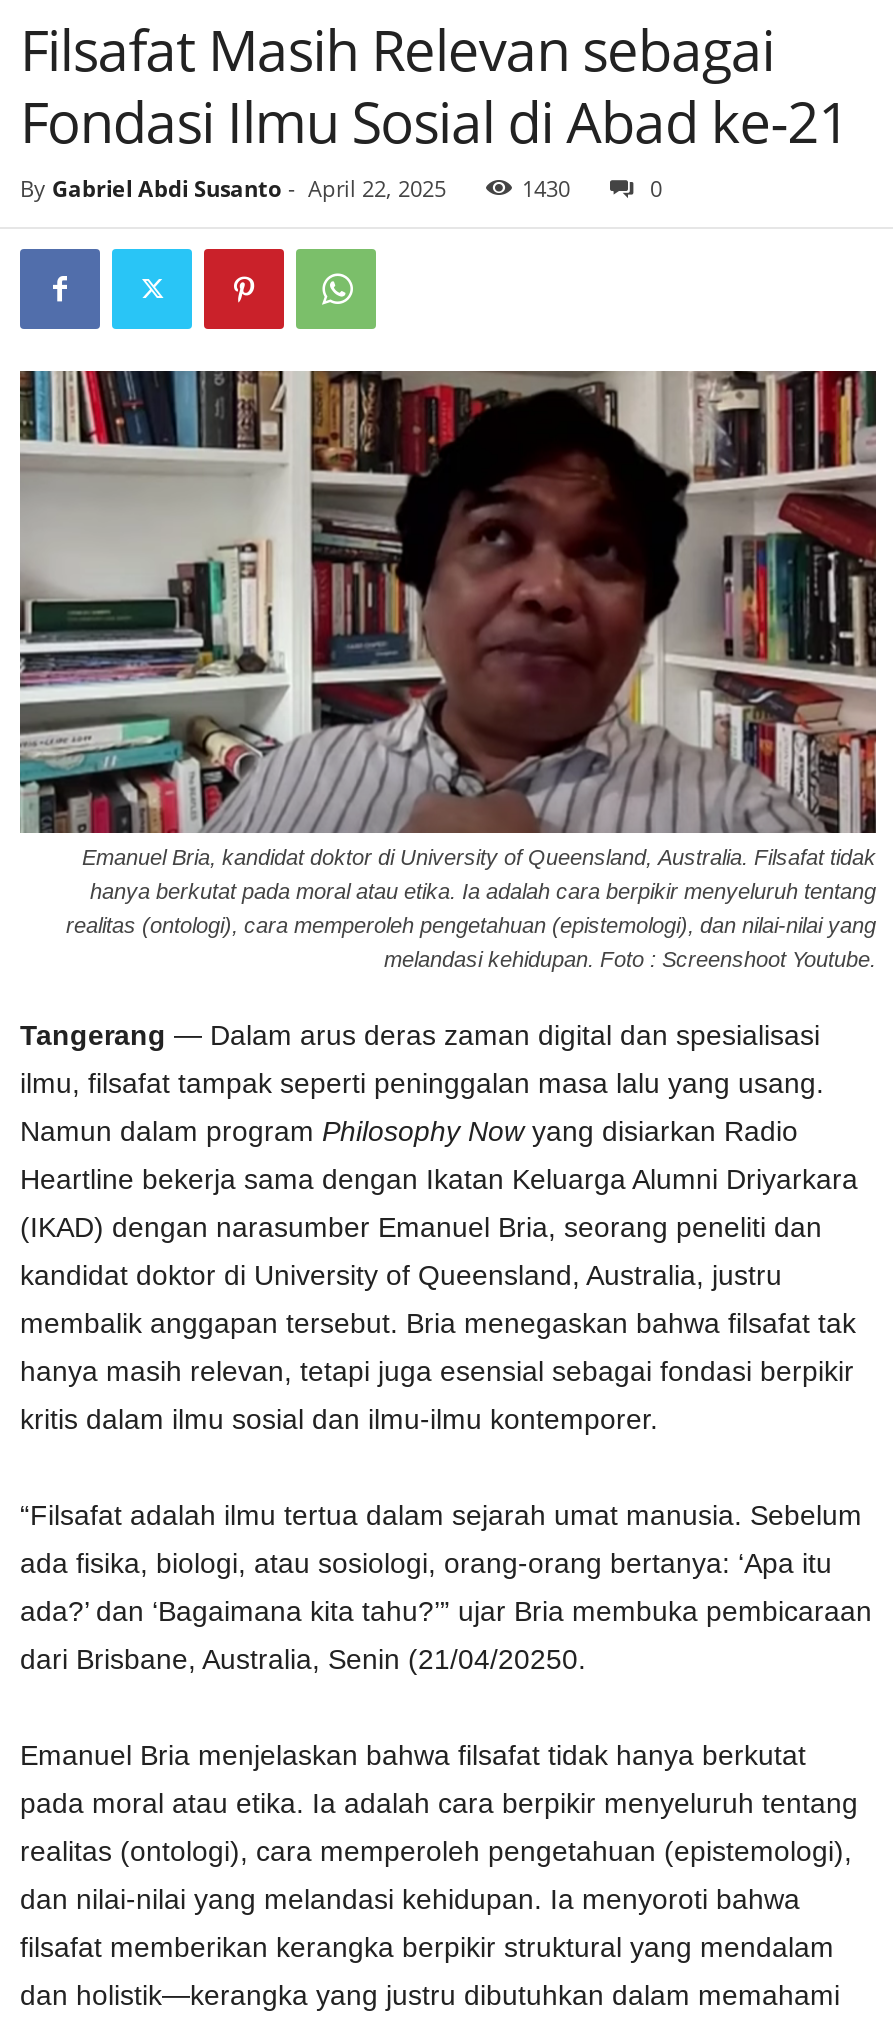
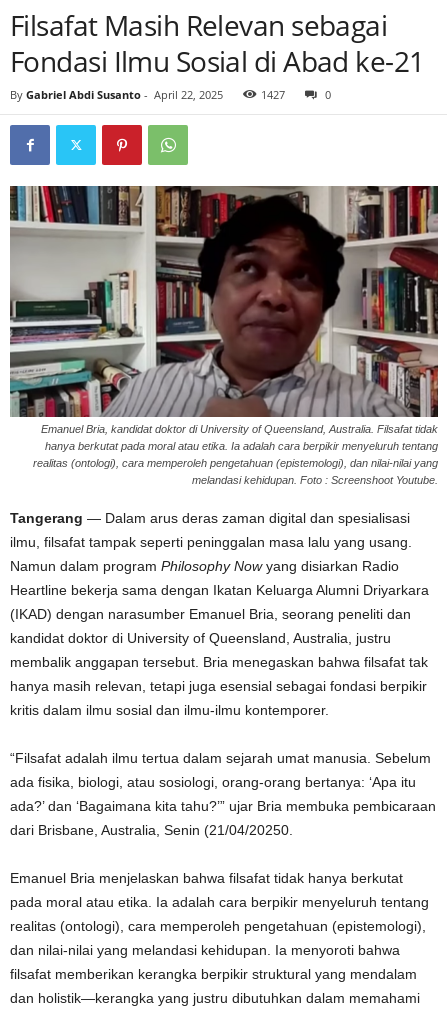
- 1430
+ 1427
